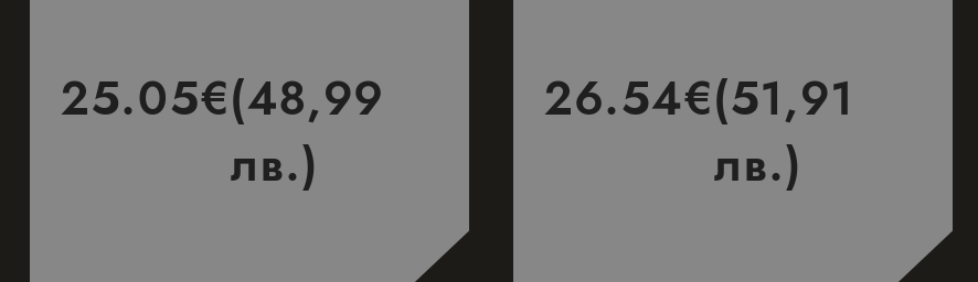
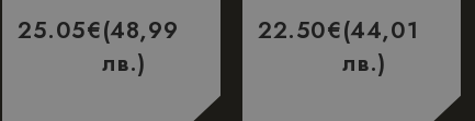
- 26.54€(51,91
+ 22.50€(44,01
